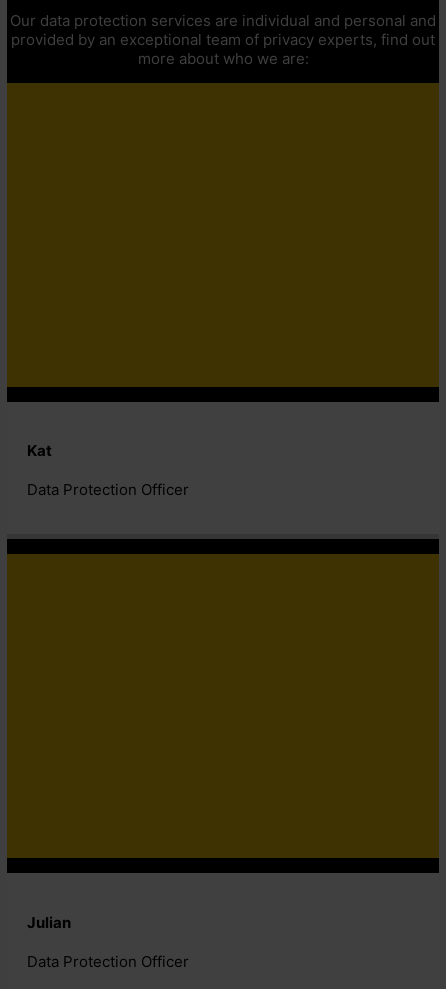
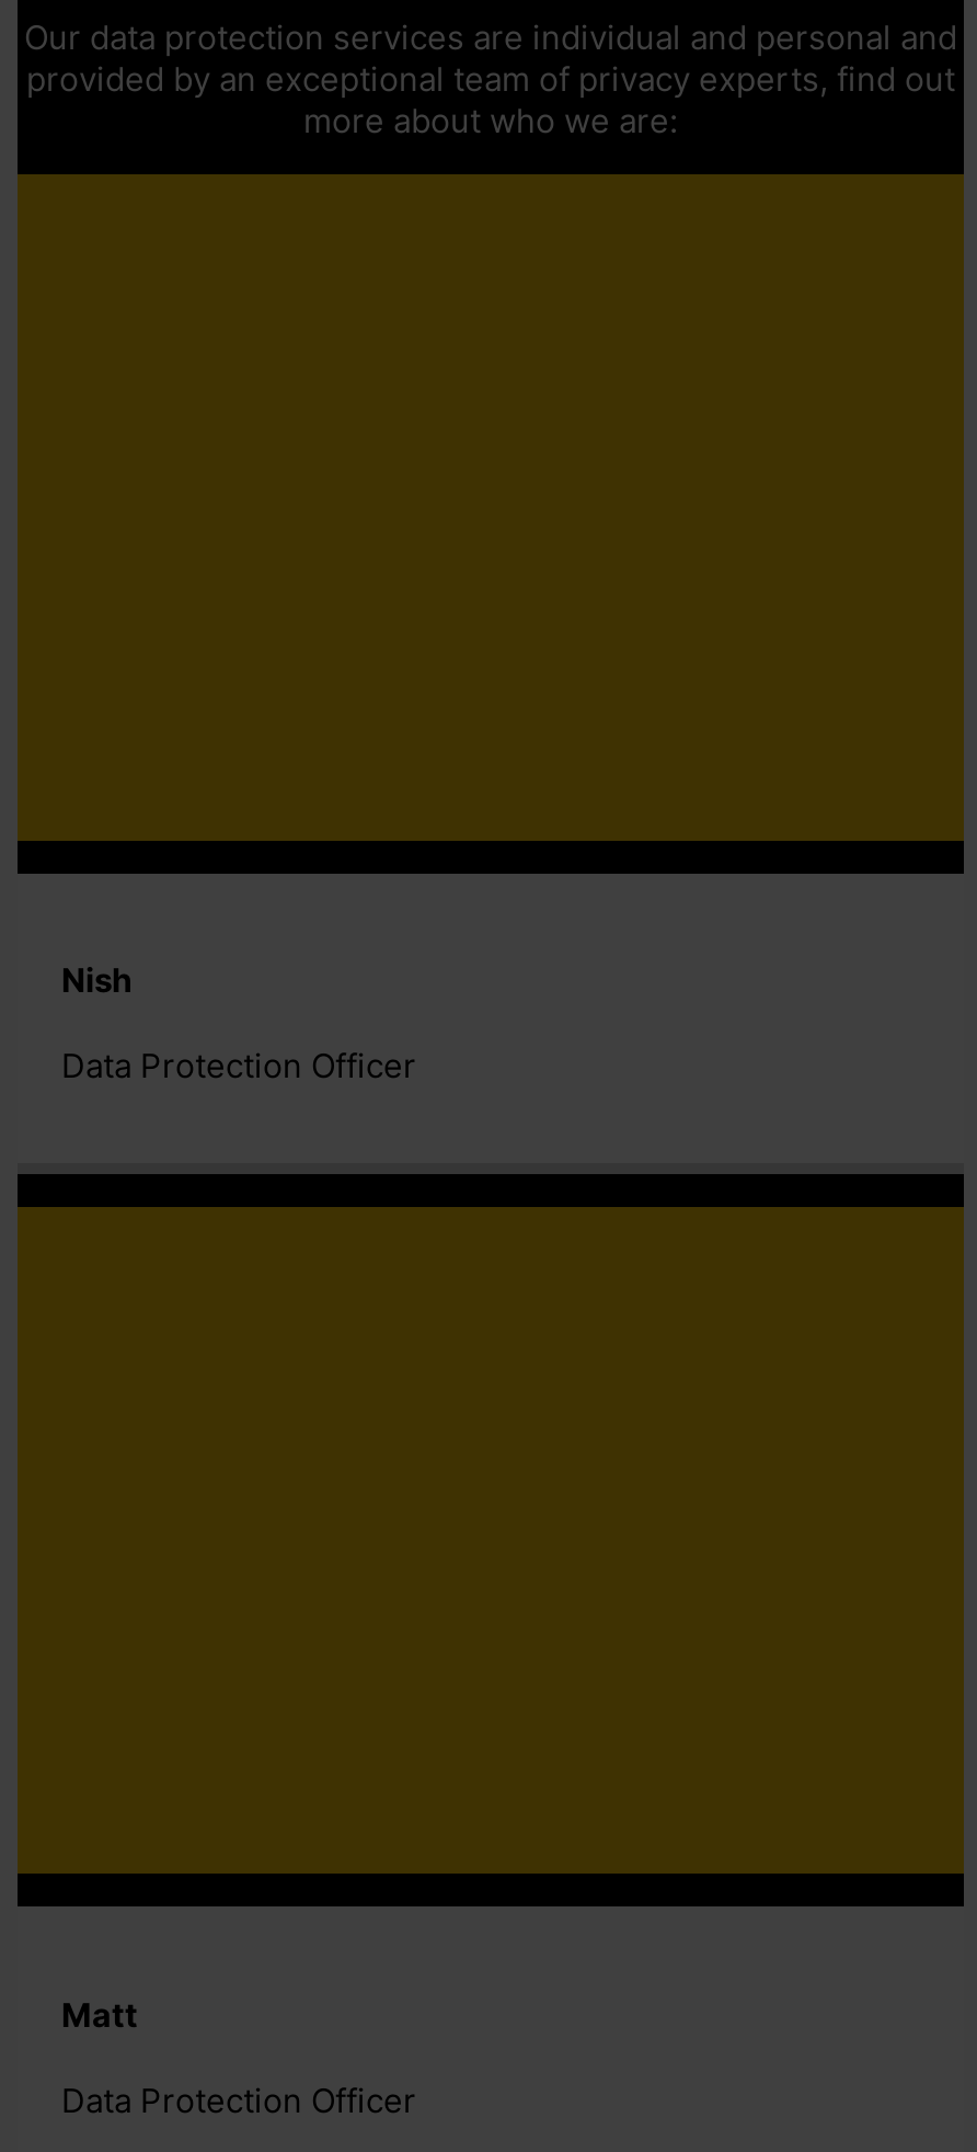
- Kat
+ Nish

- Julian
+ Matt
